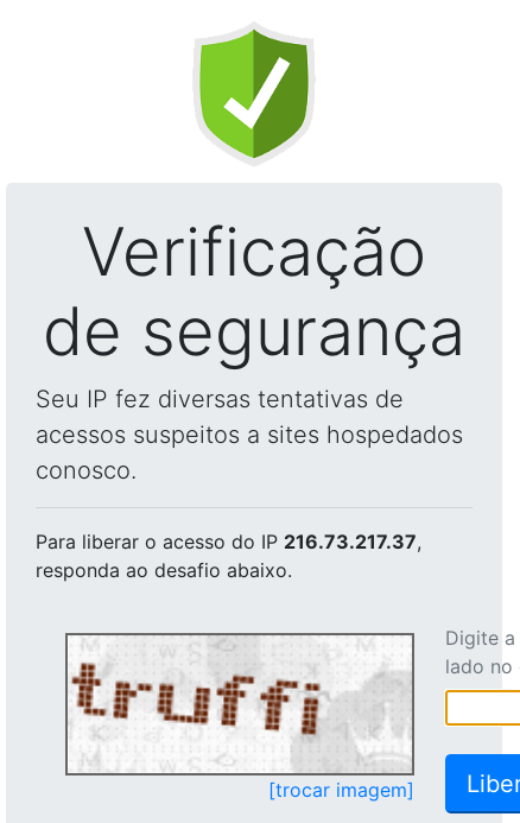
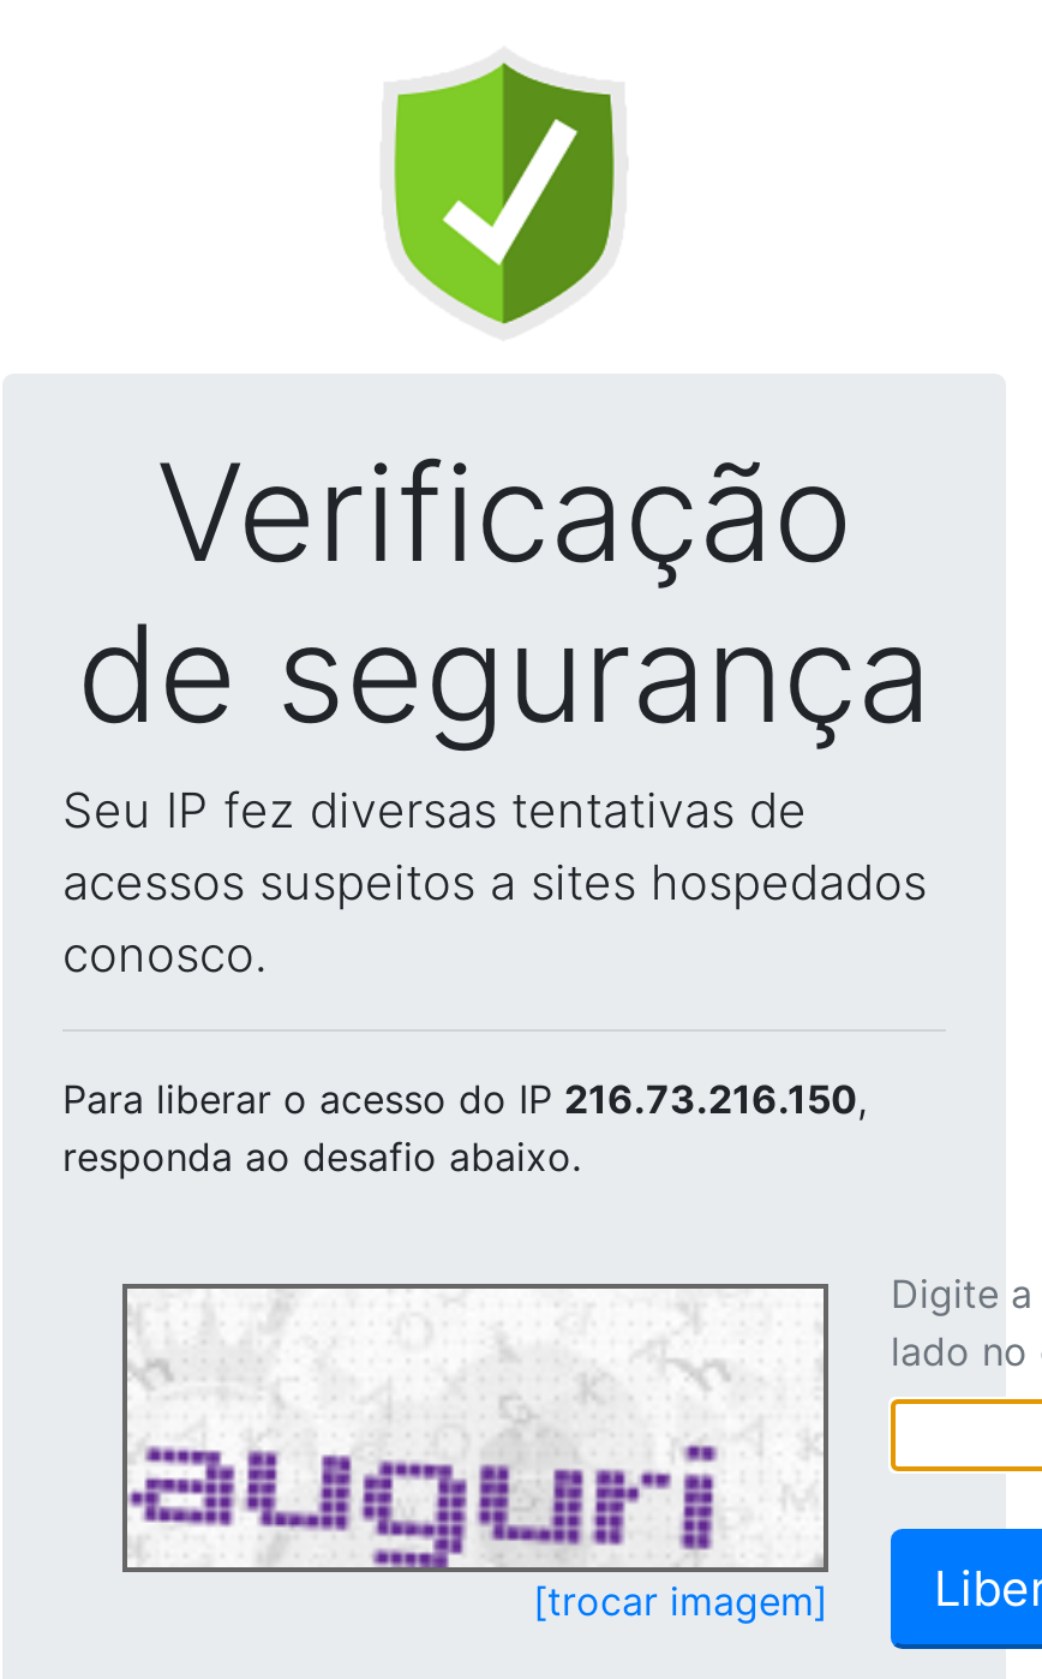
- Para liberar o acesso do IP 216.73.217.37,
+ Para liberar o acesso do IP 216.73.216.150,

- [image]
+ [image]
